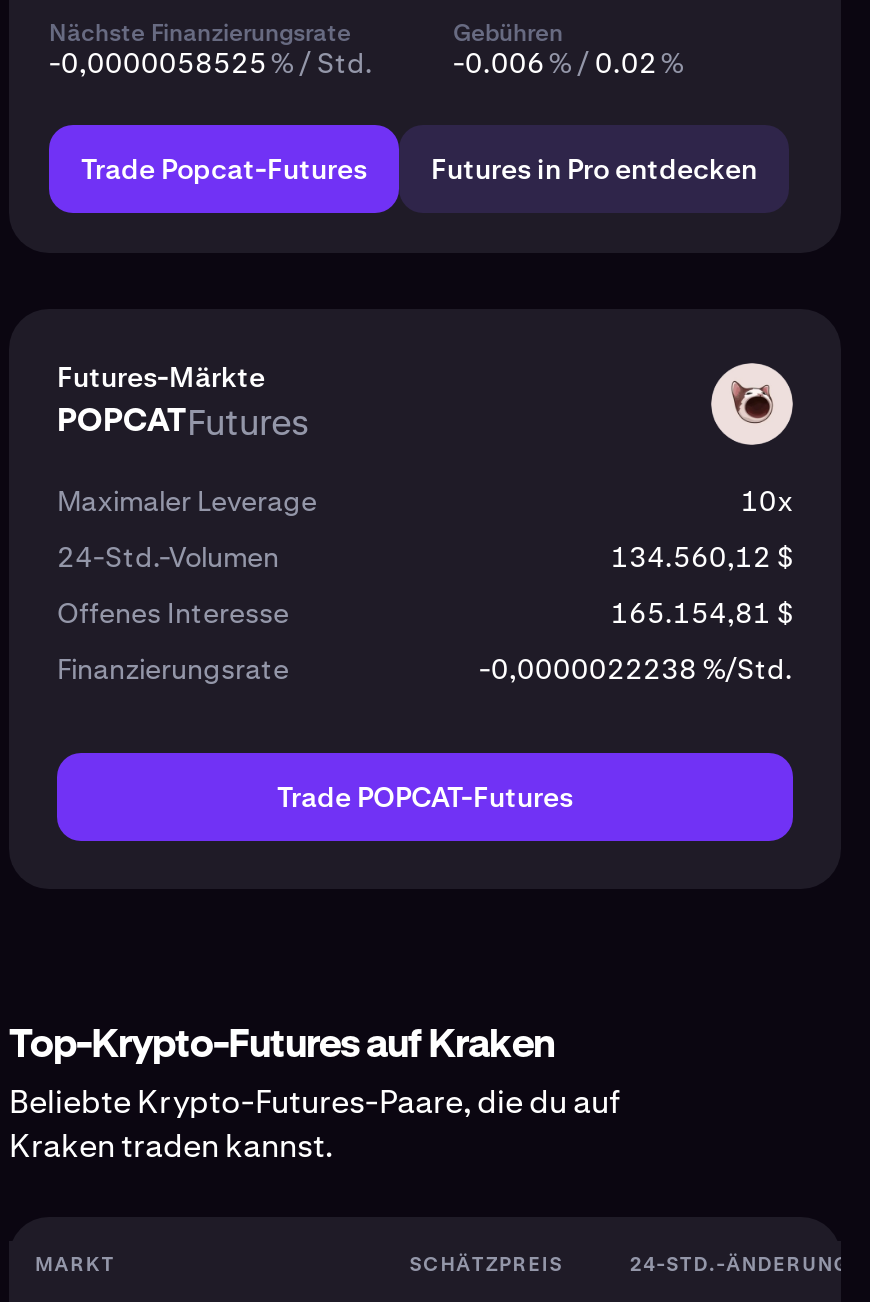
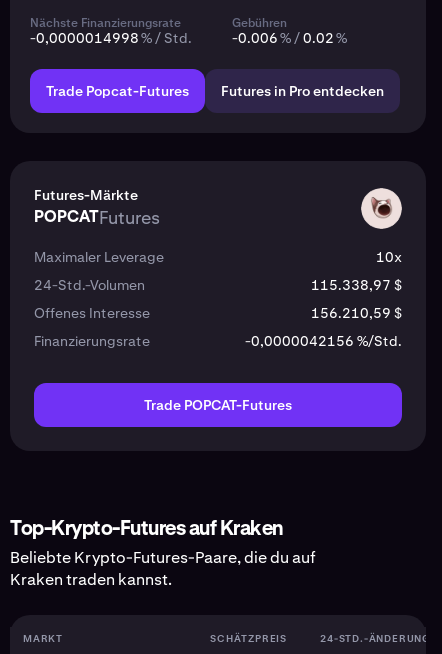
- -0,0000058525 % / Std.
+ -0,0000014998 % / Std.

- 134.560,12 $
+ 115.338,97 $

- 165.154,81 $
+ 156.210,59 $

- -0,0000022238 %/Std.
+ -0,0000042156 %/Std.
